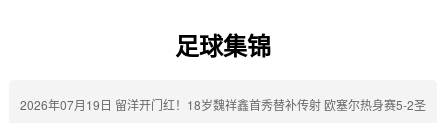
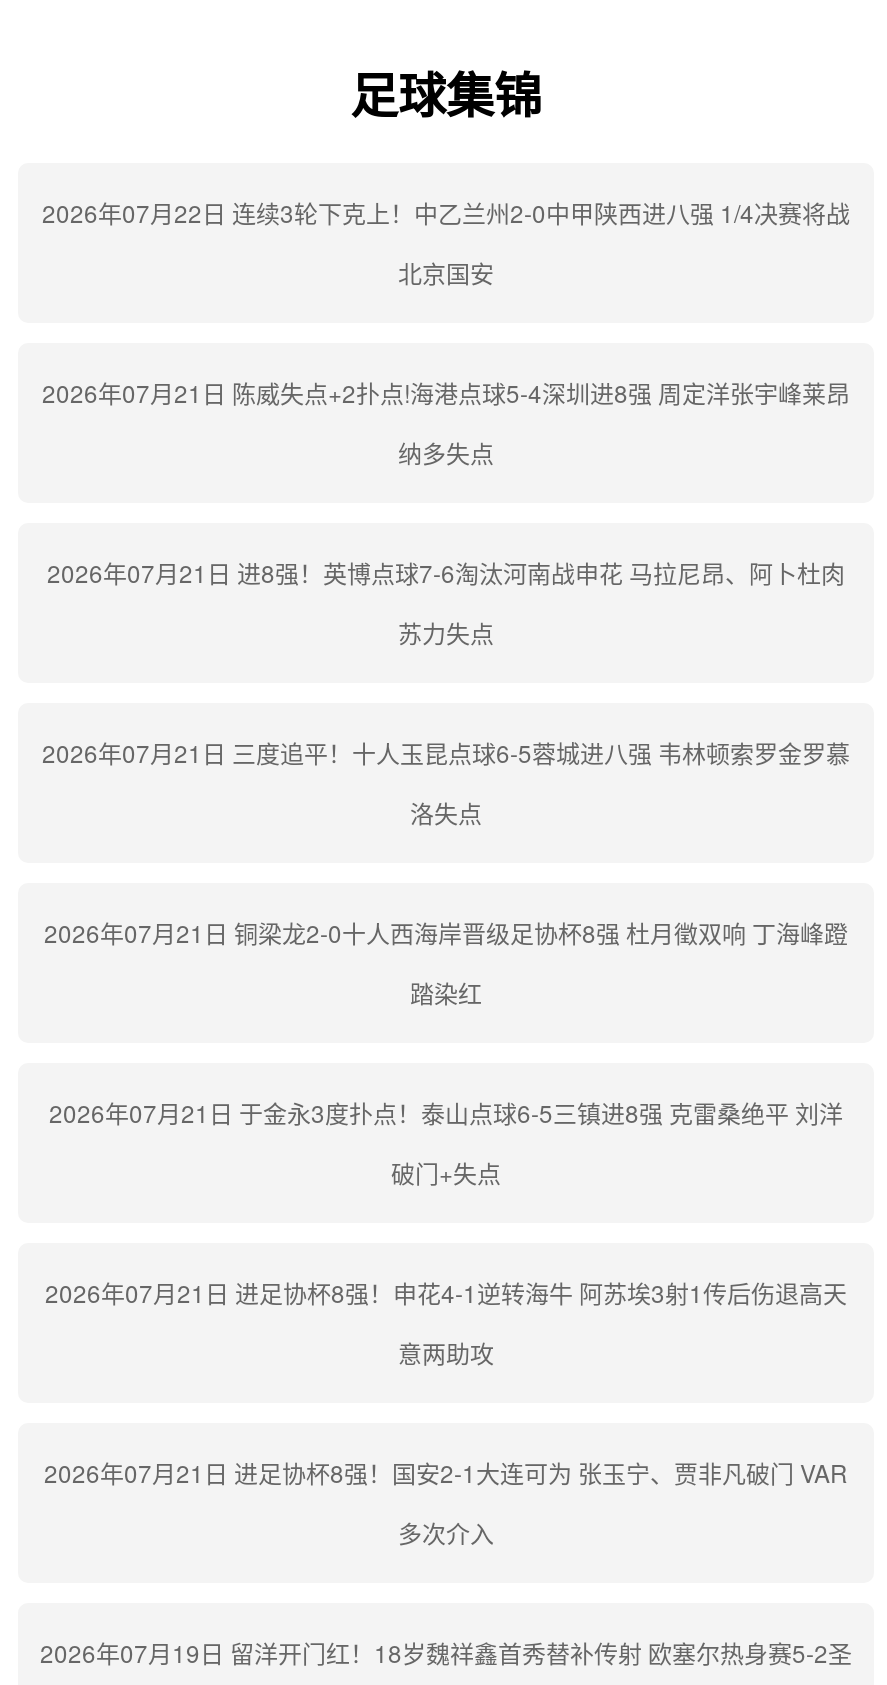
+ 2026年07月22日 连续3轮下克上！中乙兰州2-0中甲陕西进八强 1/4决赛将战
+ 北京国安

+ 2026年07月21日 陈威失点+2扑点!海港点球5-4深圳进8强 周定洋张宇峰莱昂
+ 纳多失点

+ 2026年07月21日 三度追平！十人玉昆点球6-5蓉城进八强 韦林顿索罗金罗慕
+ 洛失点

+ 2026年07月21日 铜梁龙2-0十人西海岸晋级足协杯8强 杜月徵双响 丁海峰蹬
+ 踏染红

+ 2026年07月21日 进足协杯8强！国安2-1大连可为 张玉宁、贾非凡破门 VAR
+ 多次介入

+ 2026年07月21日 进足协杯8强！申花4-1逆转海牛 阿苏埃3射1传后伤退高天
+ 意两助攻

+ 2026年07月21日 进8强！英博点球7-6淘汰河南战申花 马拉尼昂、阿卜杜肉
+ 苏力失点

+ 2026年07月21日 于金永3度扑点！泰山点球6-5三镇进8强 克雷桑绝平 刘洋
+ 破门+失点
